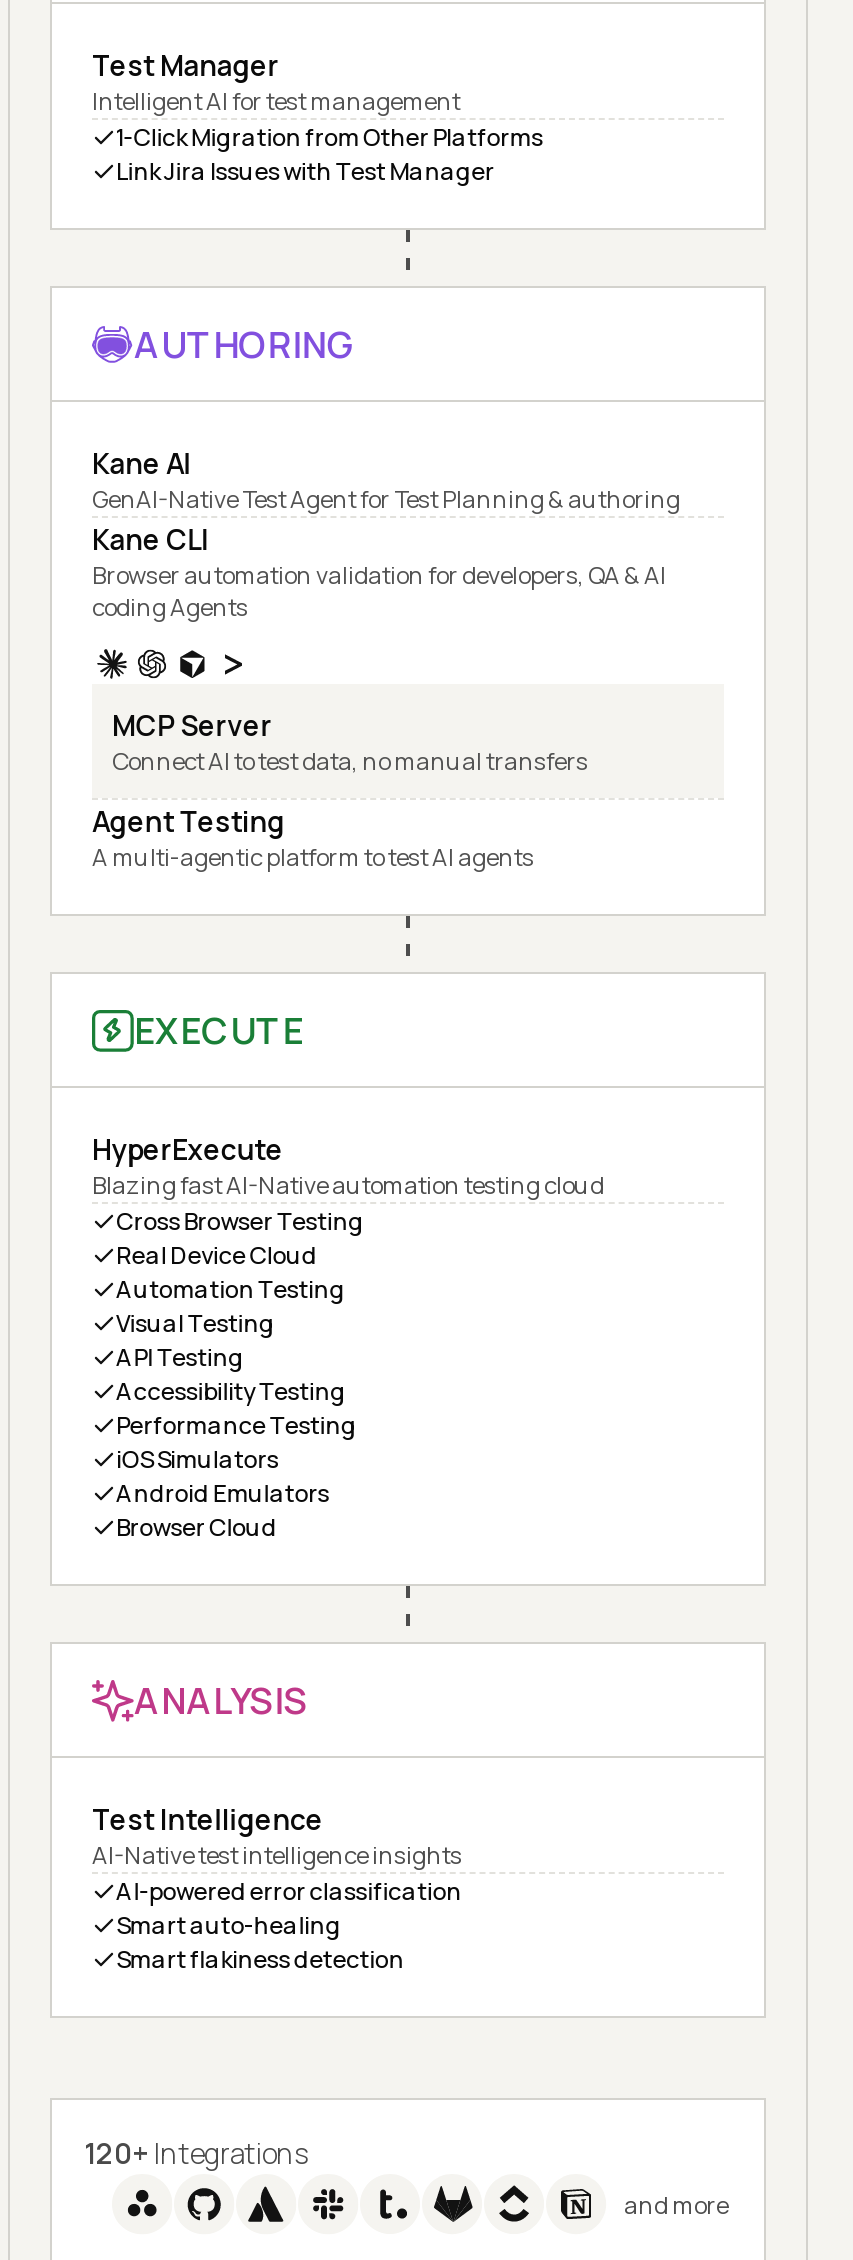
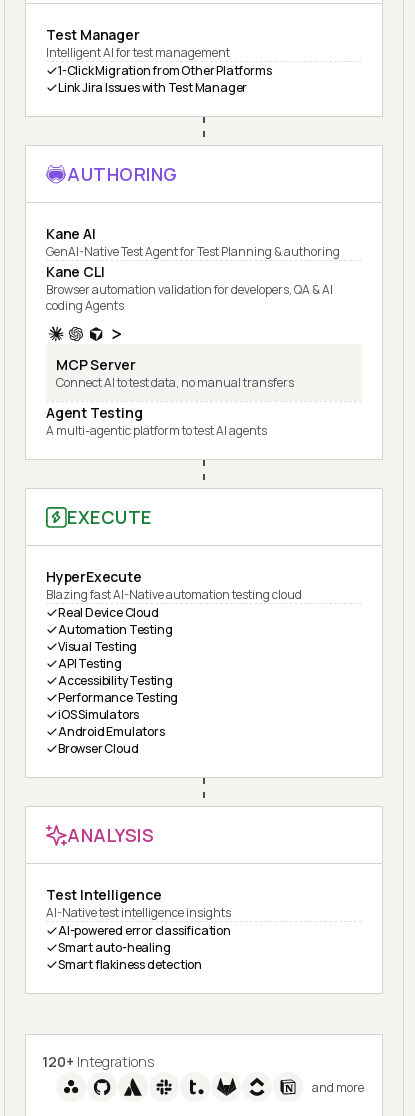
- Cross Browser Testing
